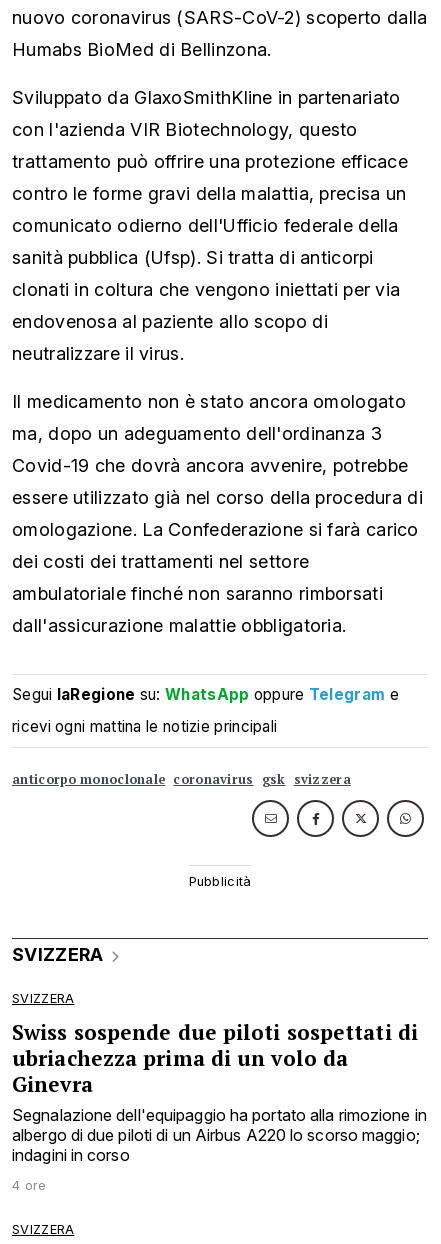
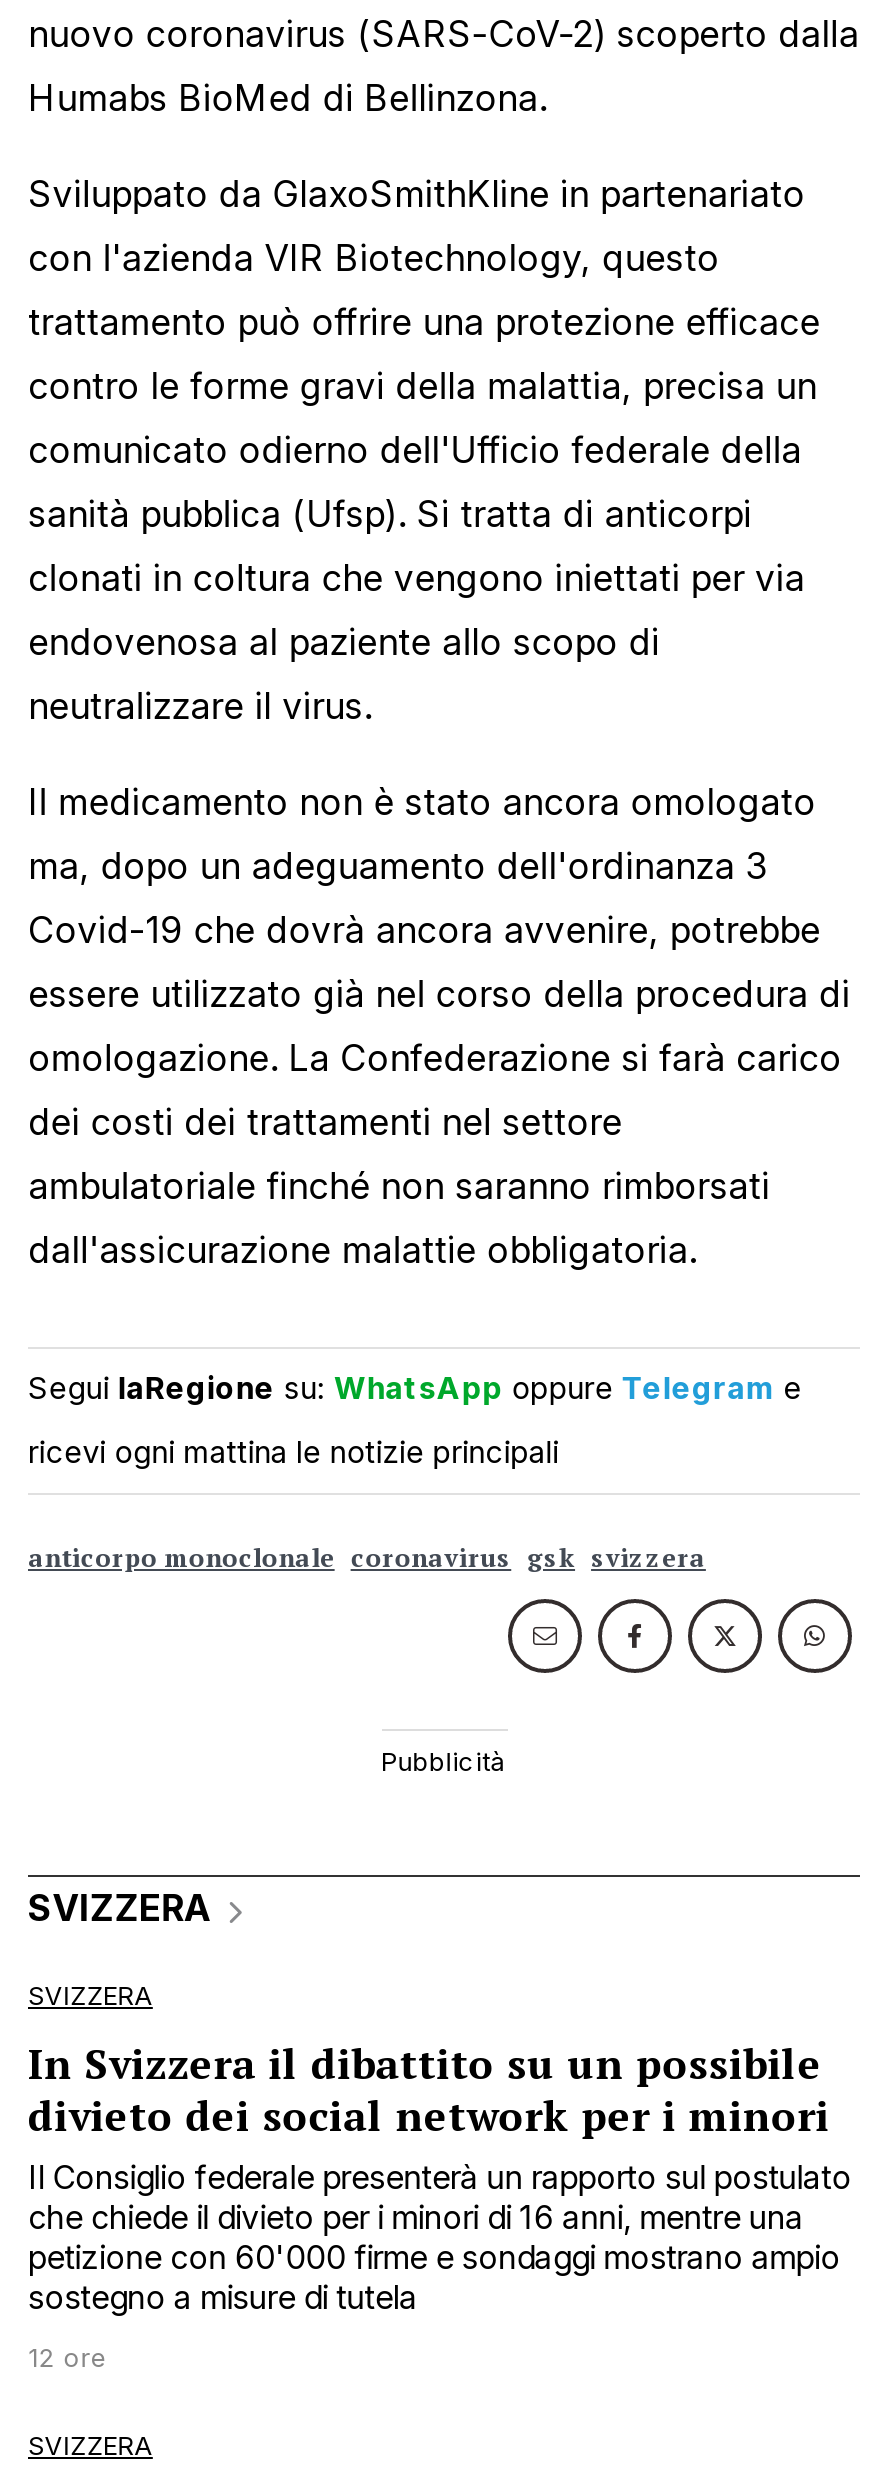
- Swiss sospende due piloti sospettati di
- ubriachezza prima di un volo da
- Ginevra
- Segnalazione dell'equipaggio ha portato alla rimozione in
- albergo di due piloti di un Airbus A220 lo scorso maggio;
- indagini in corso
+ In Svizzera il dibattito su un possibile
+ divieto dei social network per i minori
+ Il Consiglio federale presenterà un rapporto sul postulato
+ che chiede il divieto per i minori di 16 anni, mentre una
+ petizione con 60'000 firme e sondaggi mostrano ampio
+ sostegno a misure di tutela

- 4 ore
+ 12 ore
